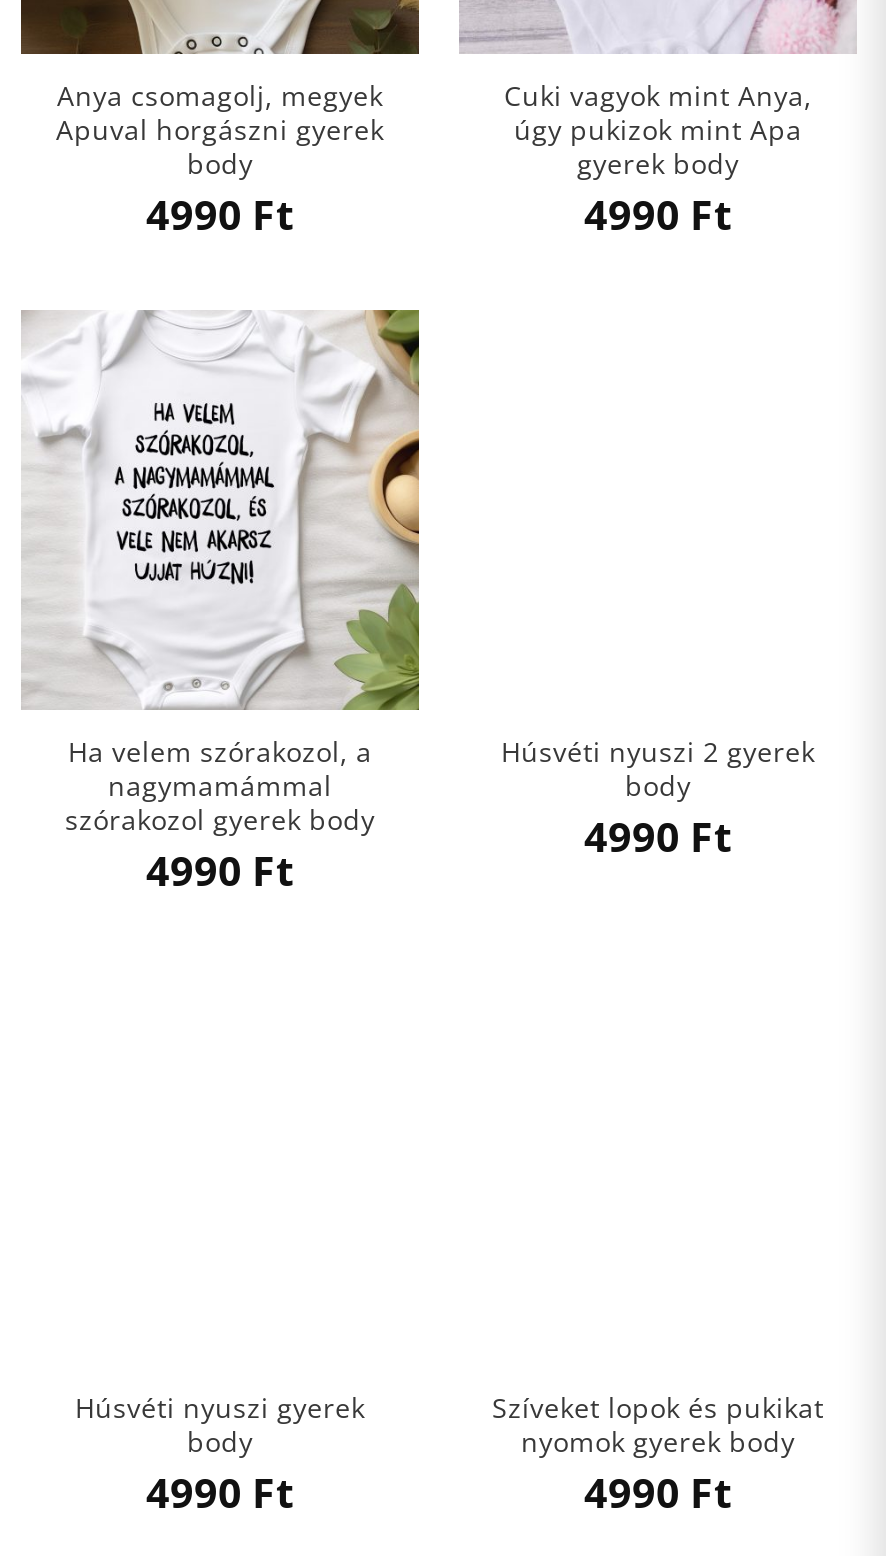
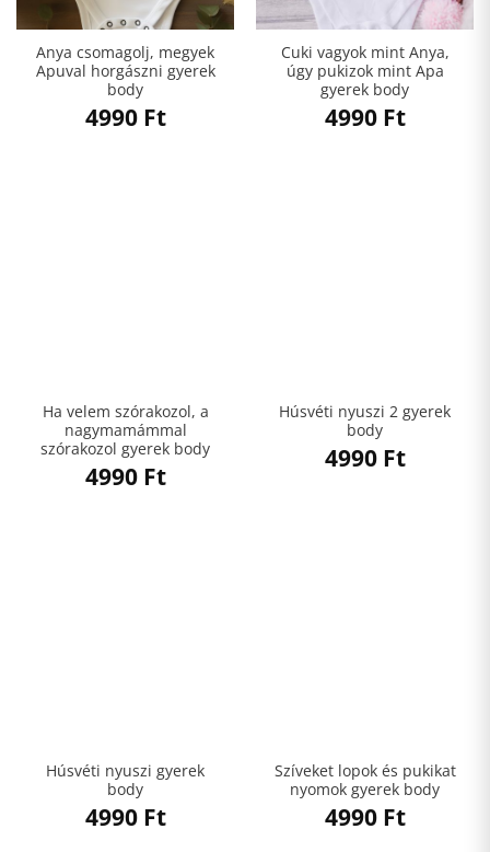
- [image]
